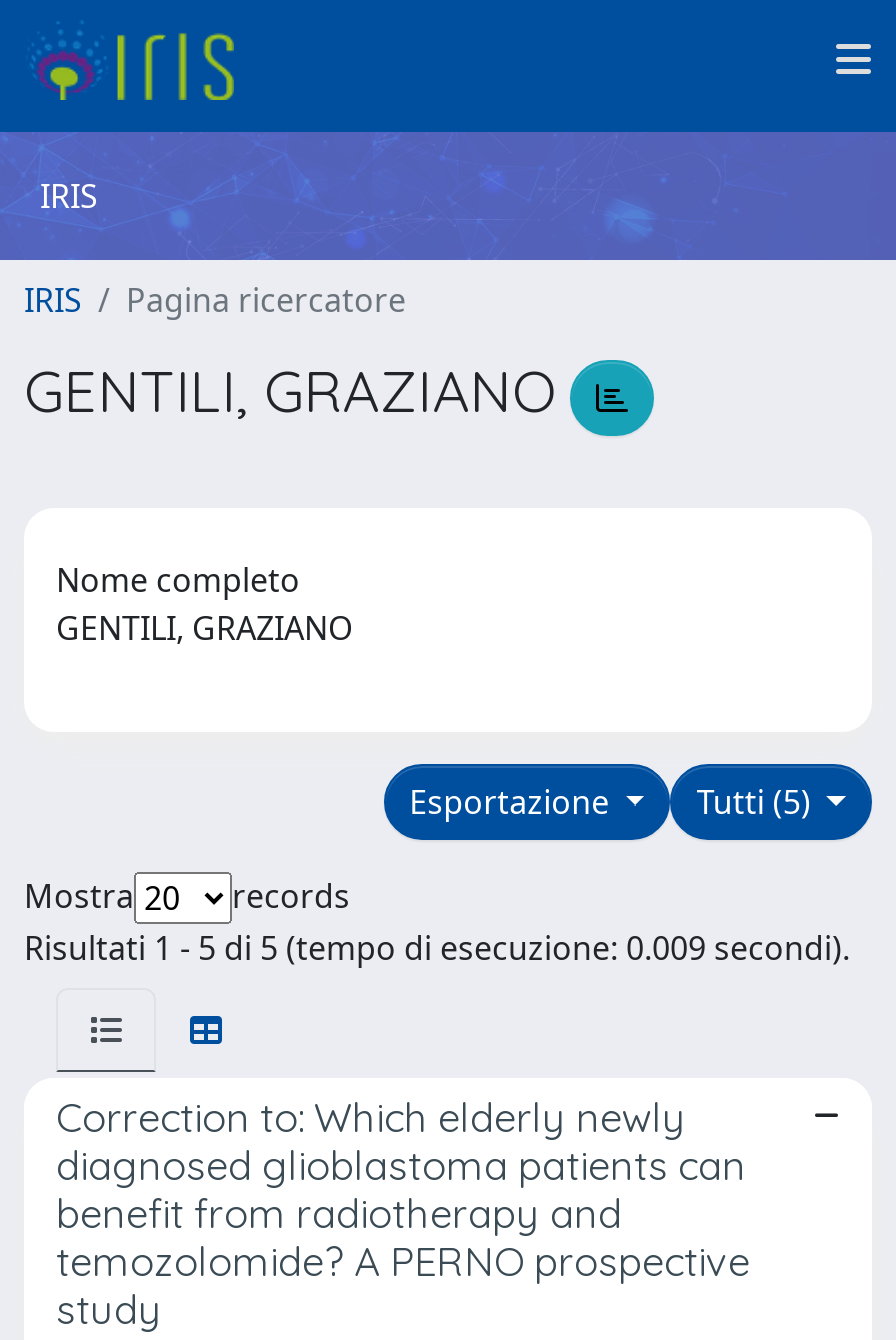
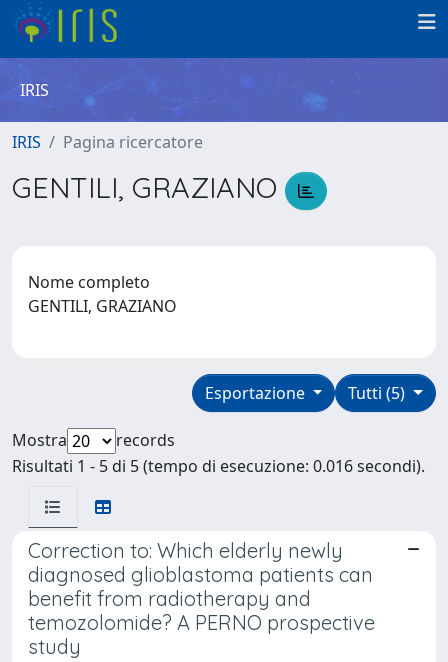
- Risultati 1 - 5 di 5 (tempo di esecuzione: 0.009 secondi).
+ Risultati 1 - 5 di 5 (tempo di esecuzione: 0.016 secondi).
